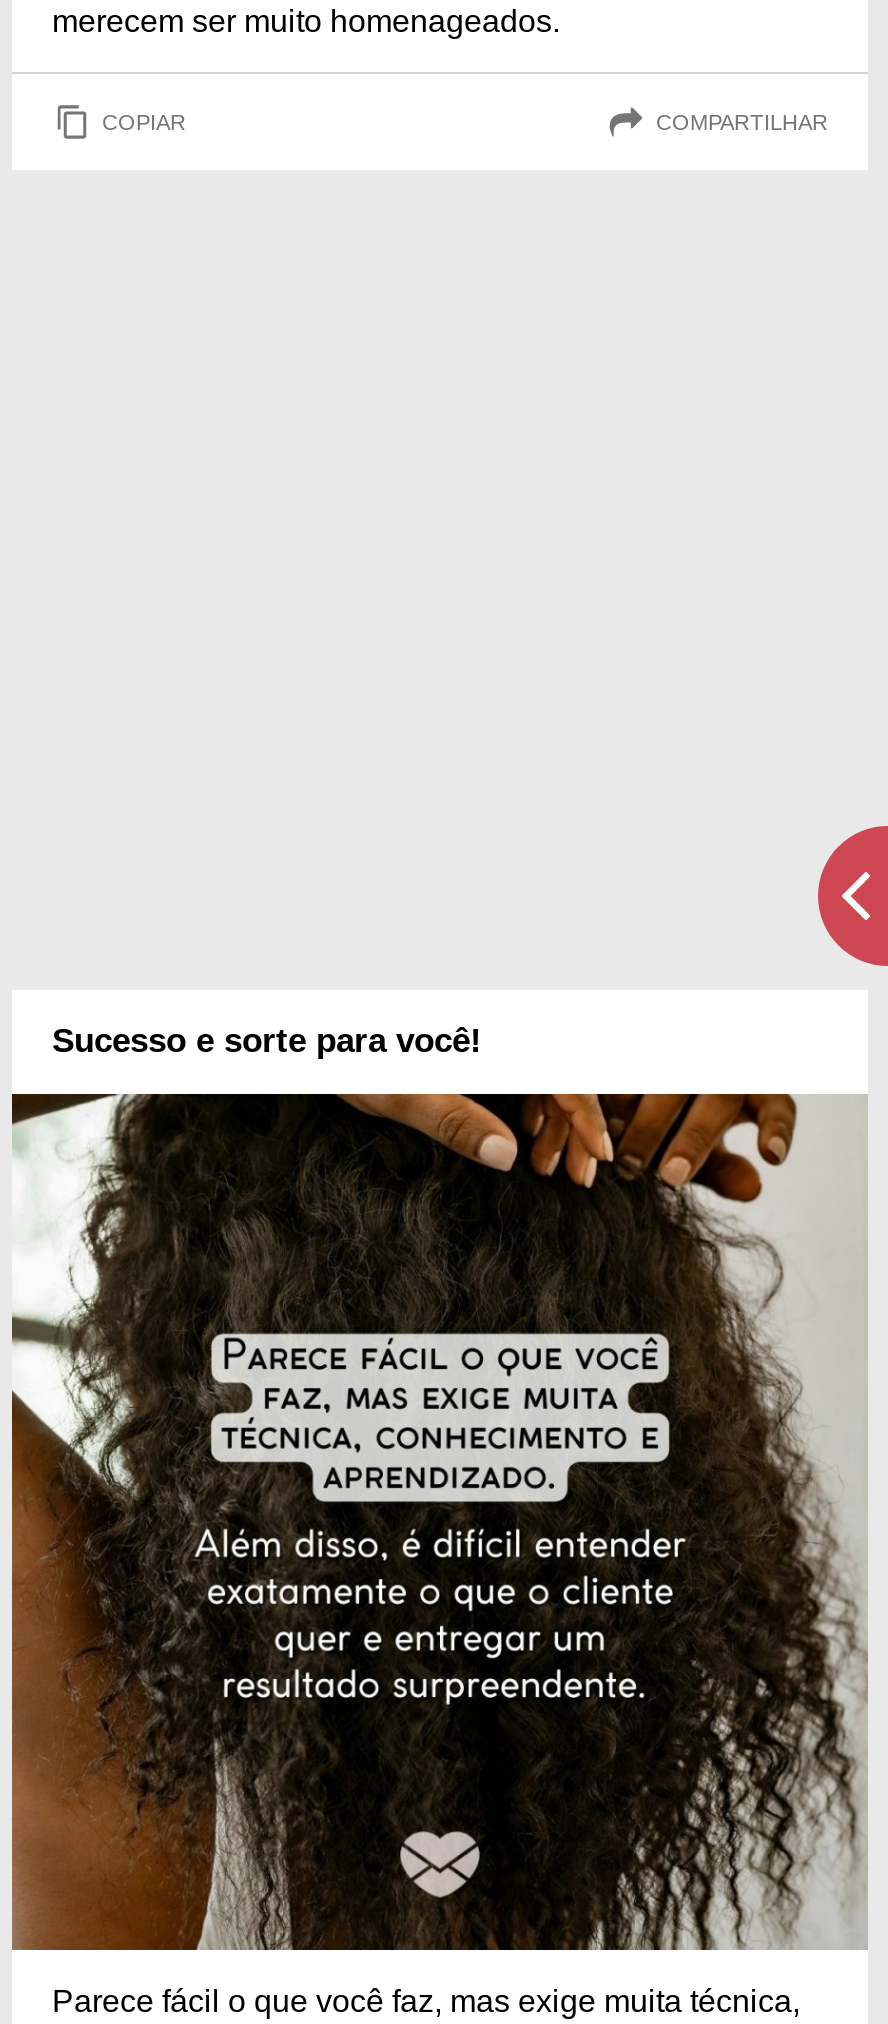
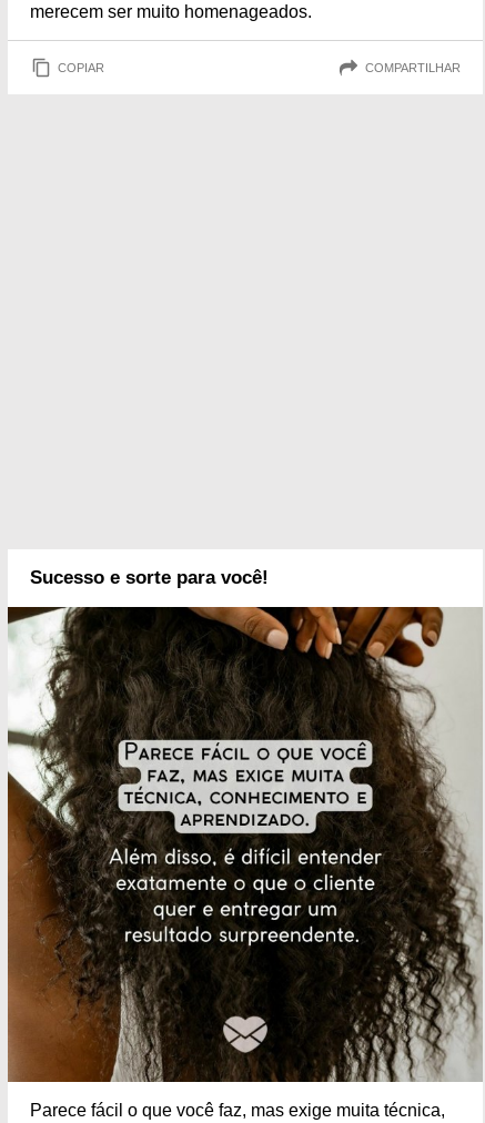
- [image]
